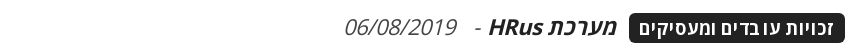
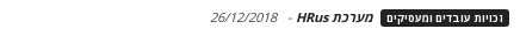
- 06/08/2019
+ 26/12/2018
